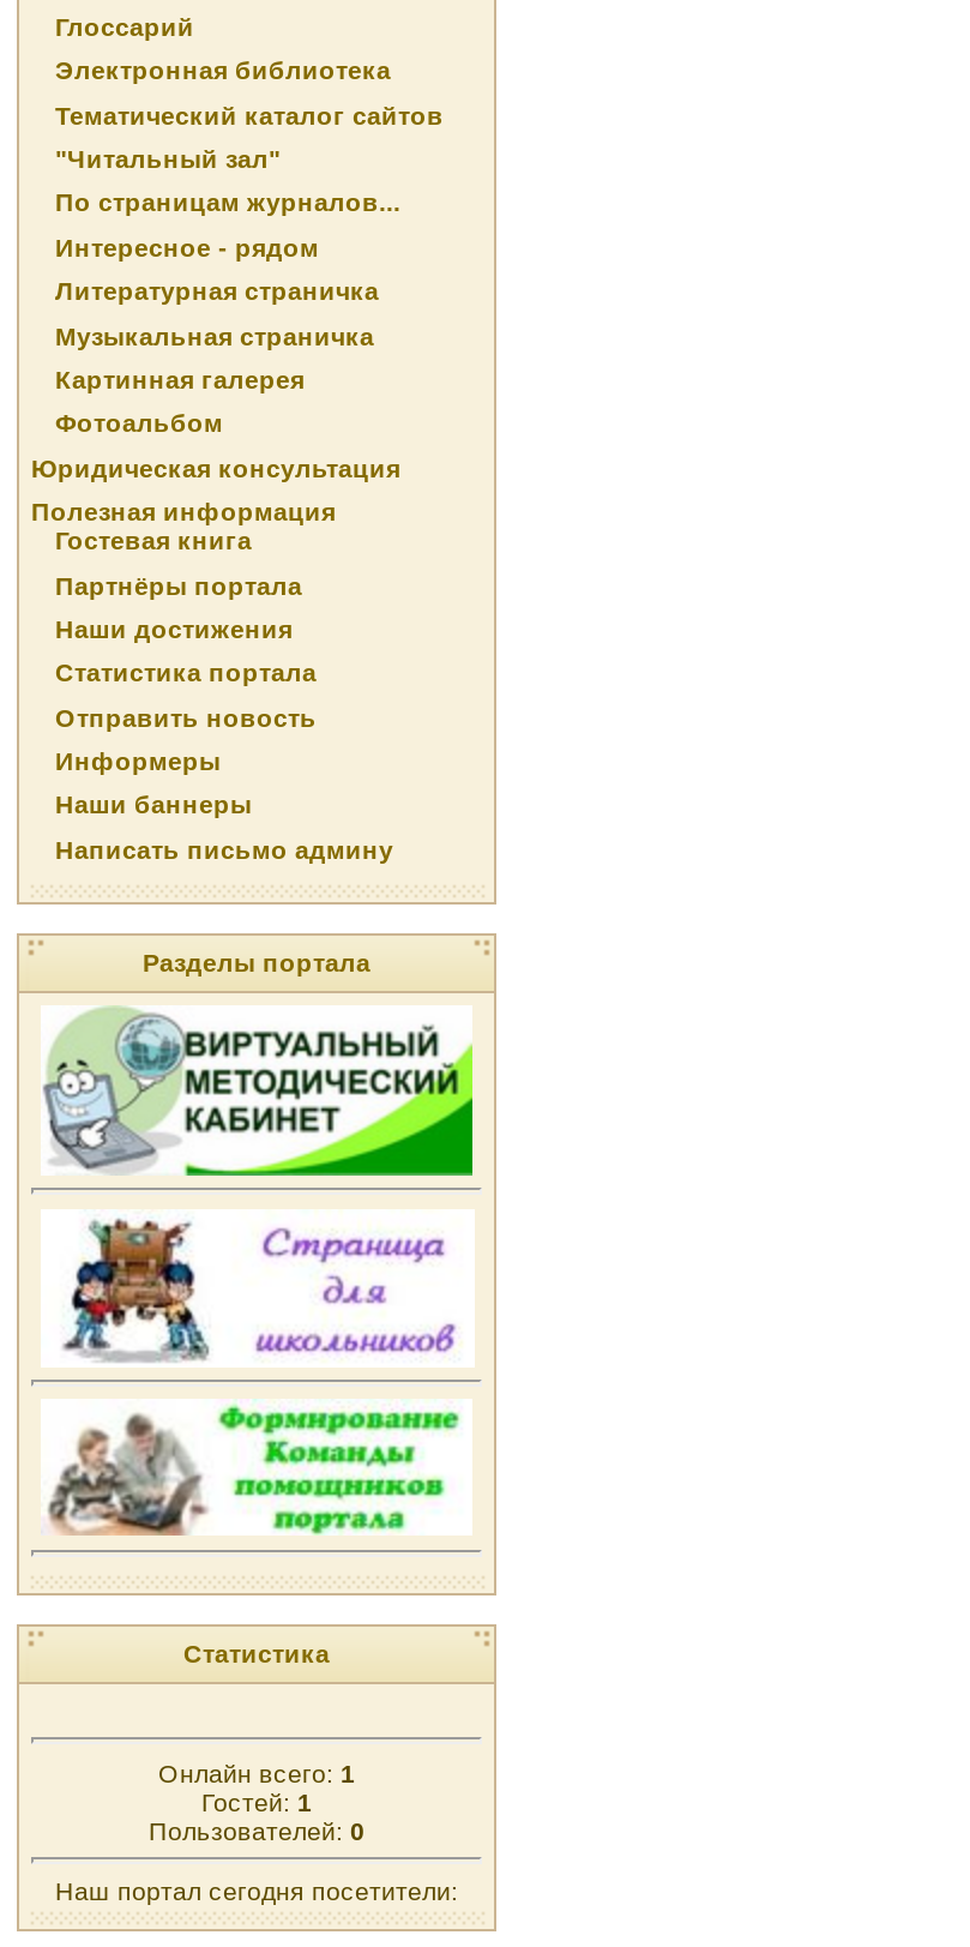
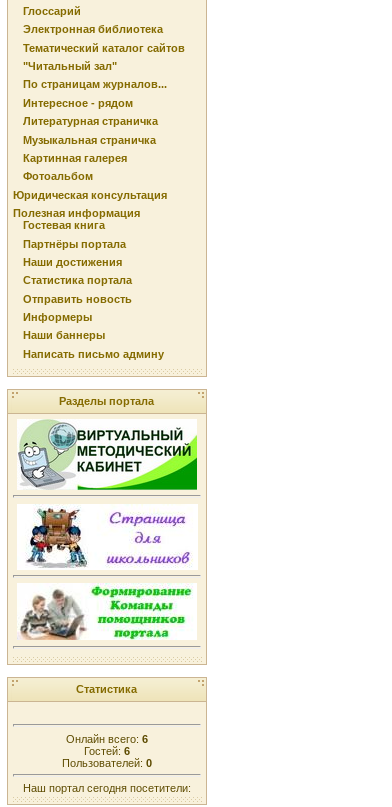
- Онлайн всего: 1
+ Онлайн всего: 6

- Гостей: 1
+ Гостей: 6
